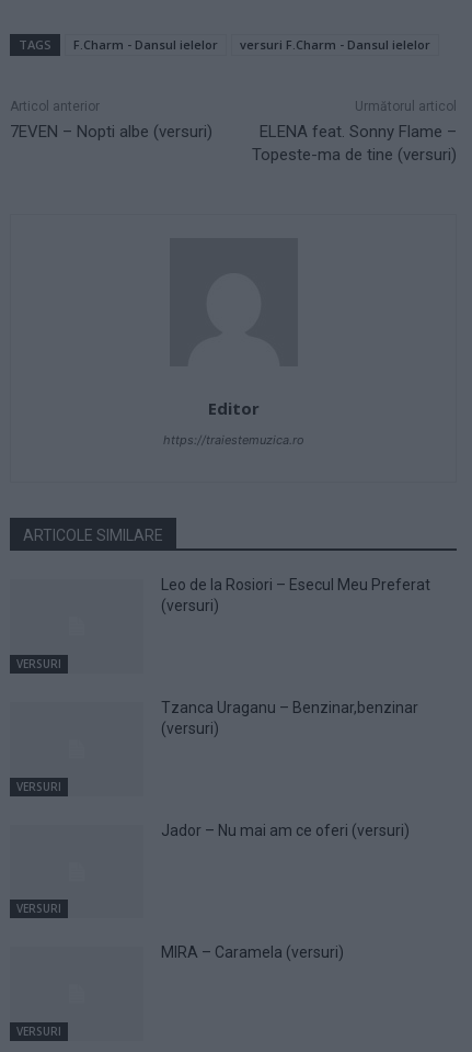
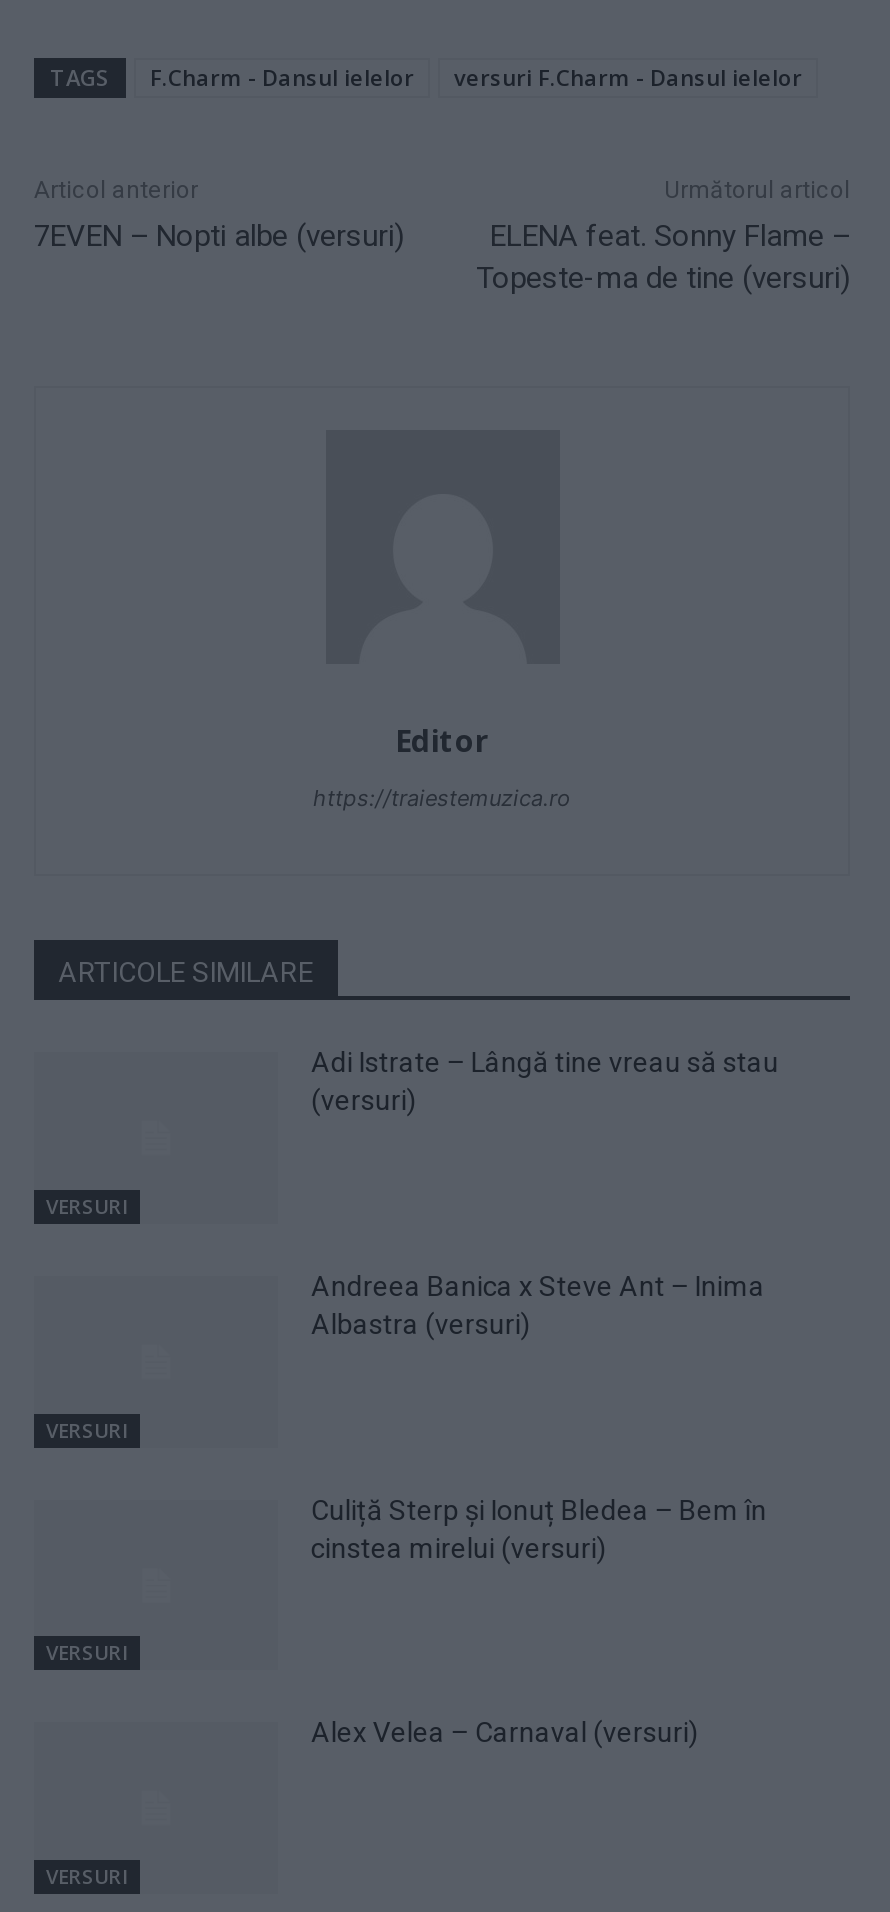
- Leo de la Rosiori – Esecul Meu Preferat
+ Adi Istrate – Lângă tine vreau să stau

- Tzanca Uraganu – Benzinar,benzinar
- (versuri)
+ Andreea Banica x Steve Ant – Inima
+ Albastra (versuri)

- Jador – Nu mai am ce oferi (versuri)
+ Culiță Sterp și Ionuț Bledea – Bem în
+ cinstea mirelui (versuri)

- MIRA – Caramela (versuri)
+ Alex Velea – Carnaval (versuri)
